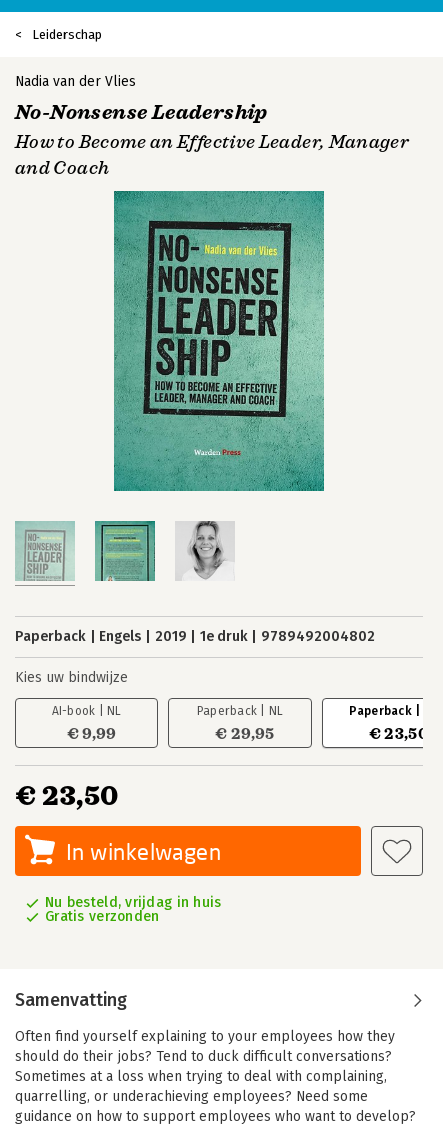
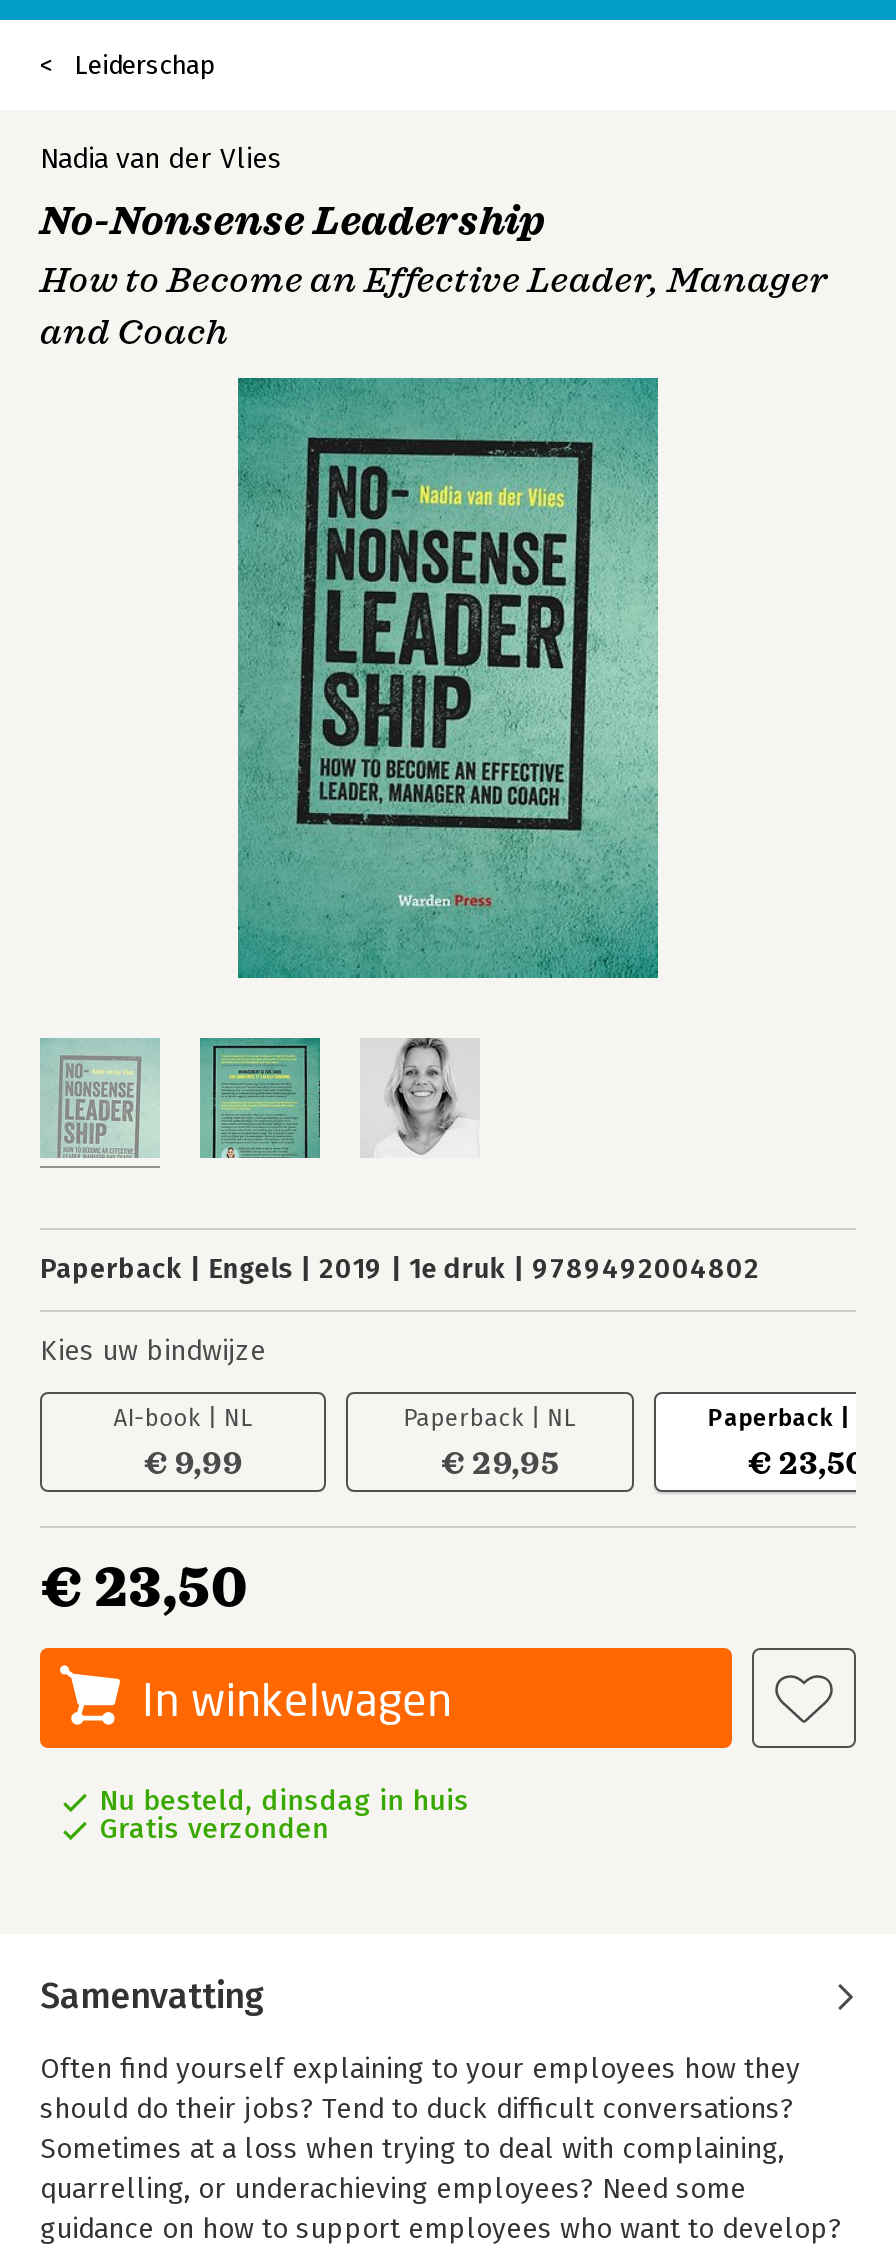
- Nu besteld, vrijdag in huis
+ Nu besteld, dinsdag in huis
